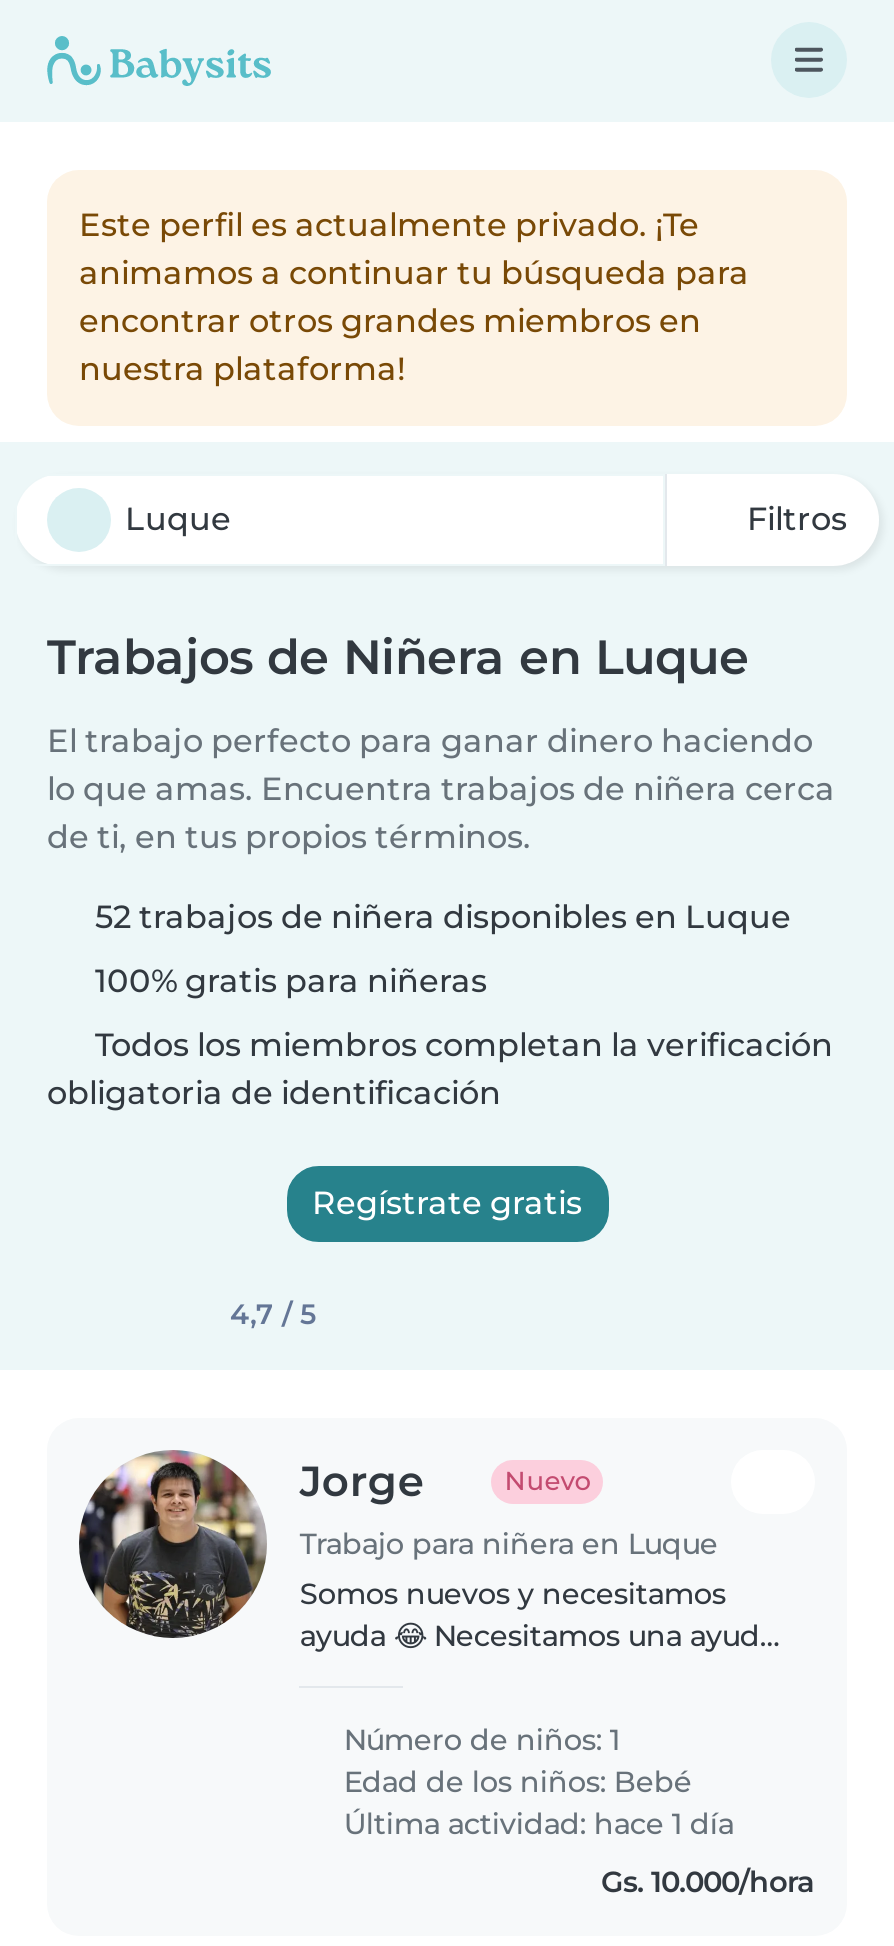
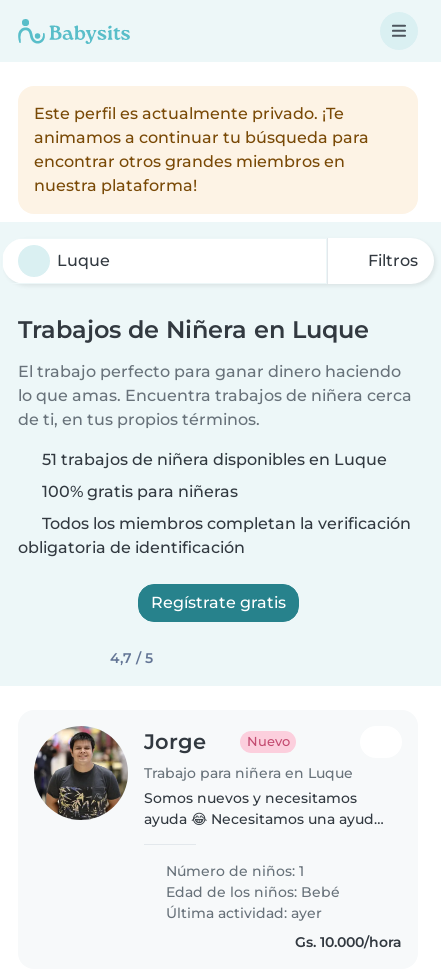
- 52 trabajos de niñera disponibles en Luque
+ 51 trabajos de niñera disponibles en Luque

- Última actividad: hace 1 día
+ Última actividad: ayer
